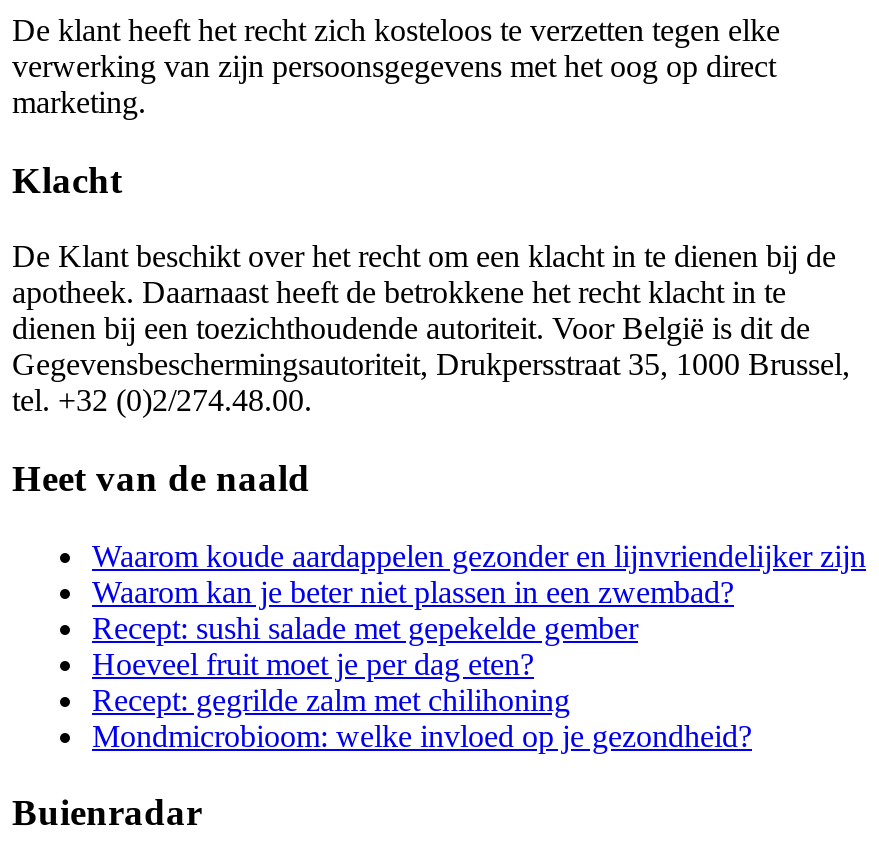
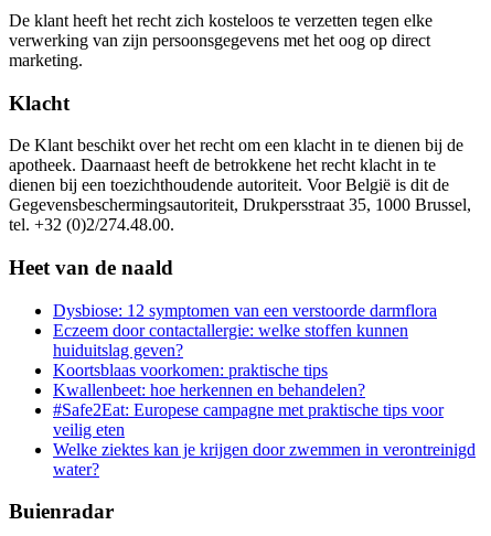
- Waarom koude aardappelen gezonder en lijnvriendelijker zijn
- Waarom kan je beter niet plassen in een zwembad?
- Recept: sushi salade met gepekelde gember
- Hoeveel fruit moet je per dag eten?
- Recept: gegrilde zalm met chilihoning
- Mondmicrobioom: welke invloed op je gezondheid?
+ Dysbiose: 12 symptomen van een verstoorde darmflora
+ Eczeem door contactallergie: welke stoffen kunnen
+ huiduitslag geven?
+ Koortsblaas voorkomen: praktische tips
+ Kwallenbeet: hoe herkennen en behandelen?
+ #Safe2Eat: Europese campagne met praktische tips voor
+ veilig eten
+ Welke ziektes kan je krijgen door zwemmen in verontreinigd
+ water?
